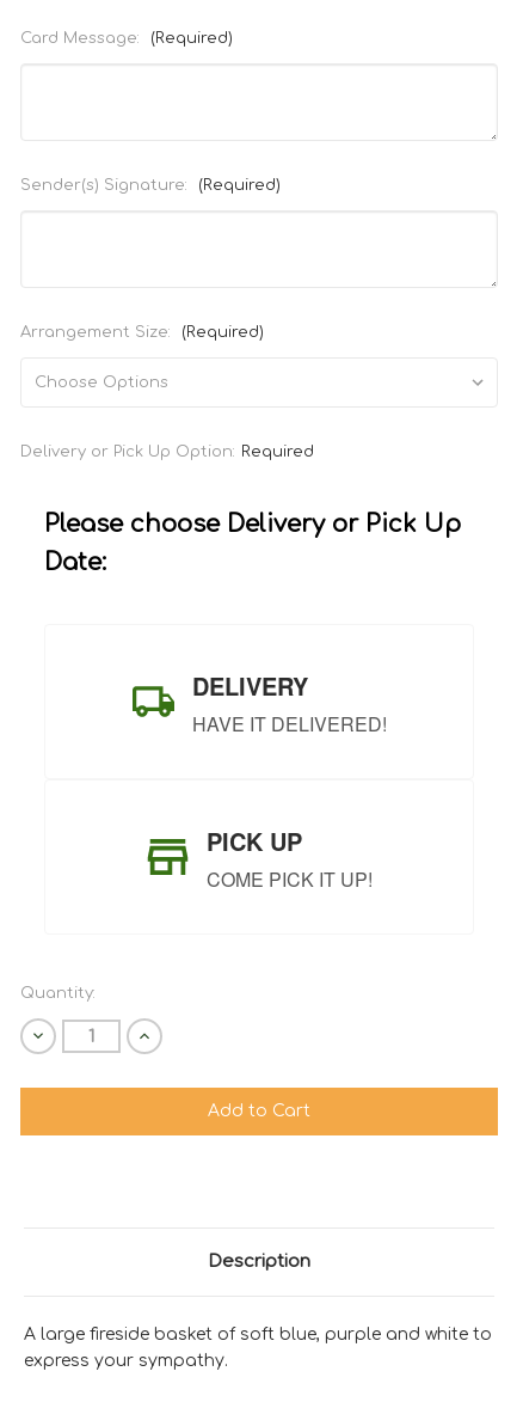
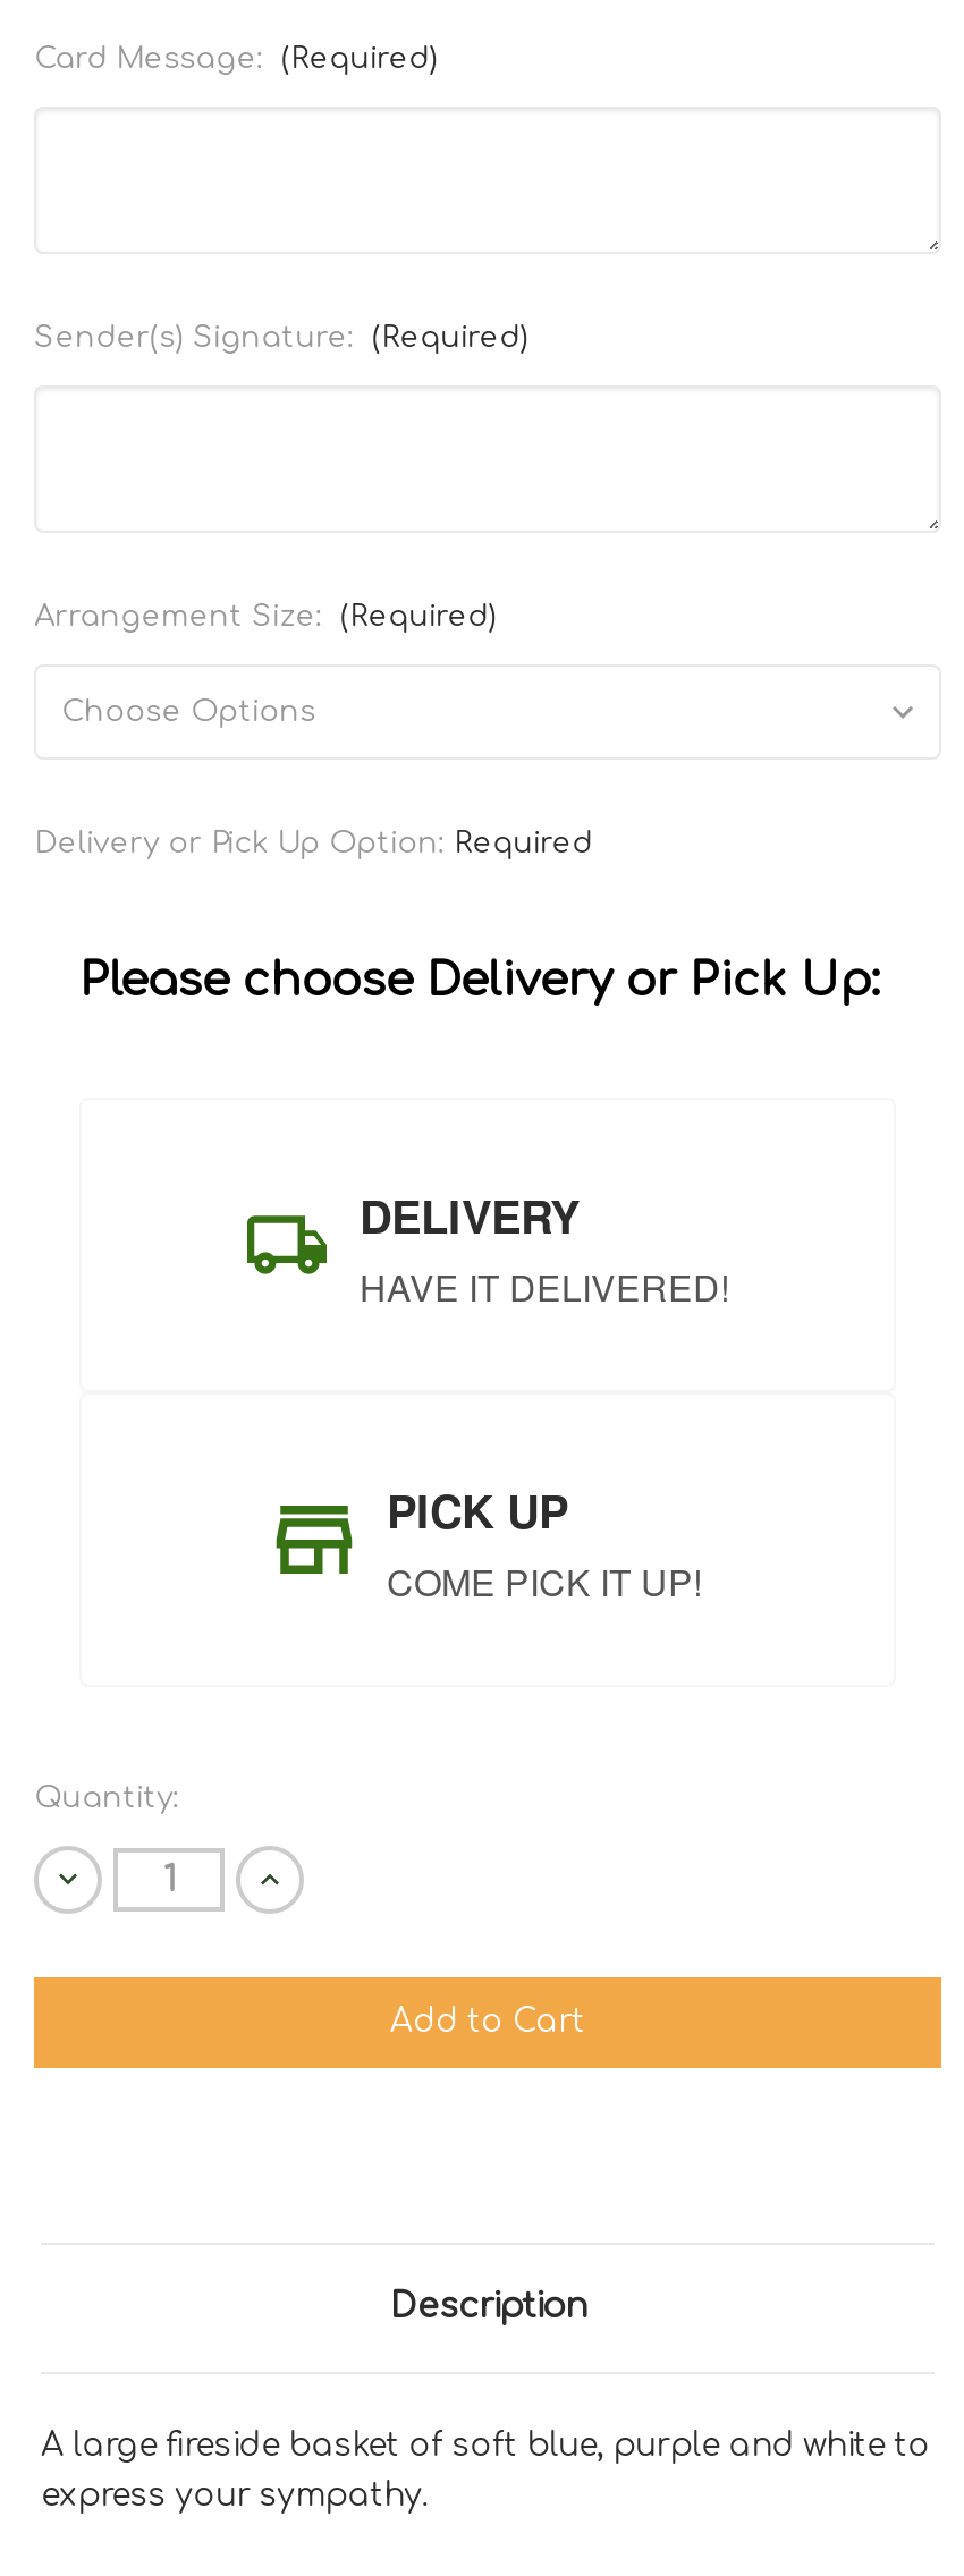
- Please choose Delivery or Pick Up
- Date:
+ Please choose Delivery or Pick Up:
